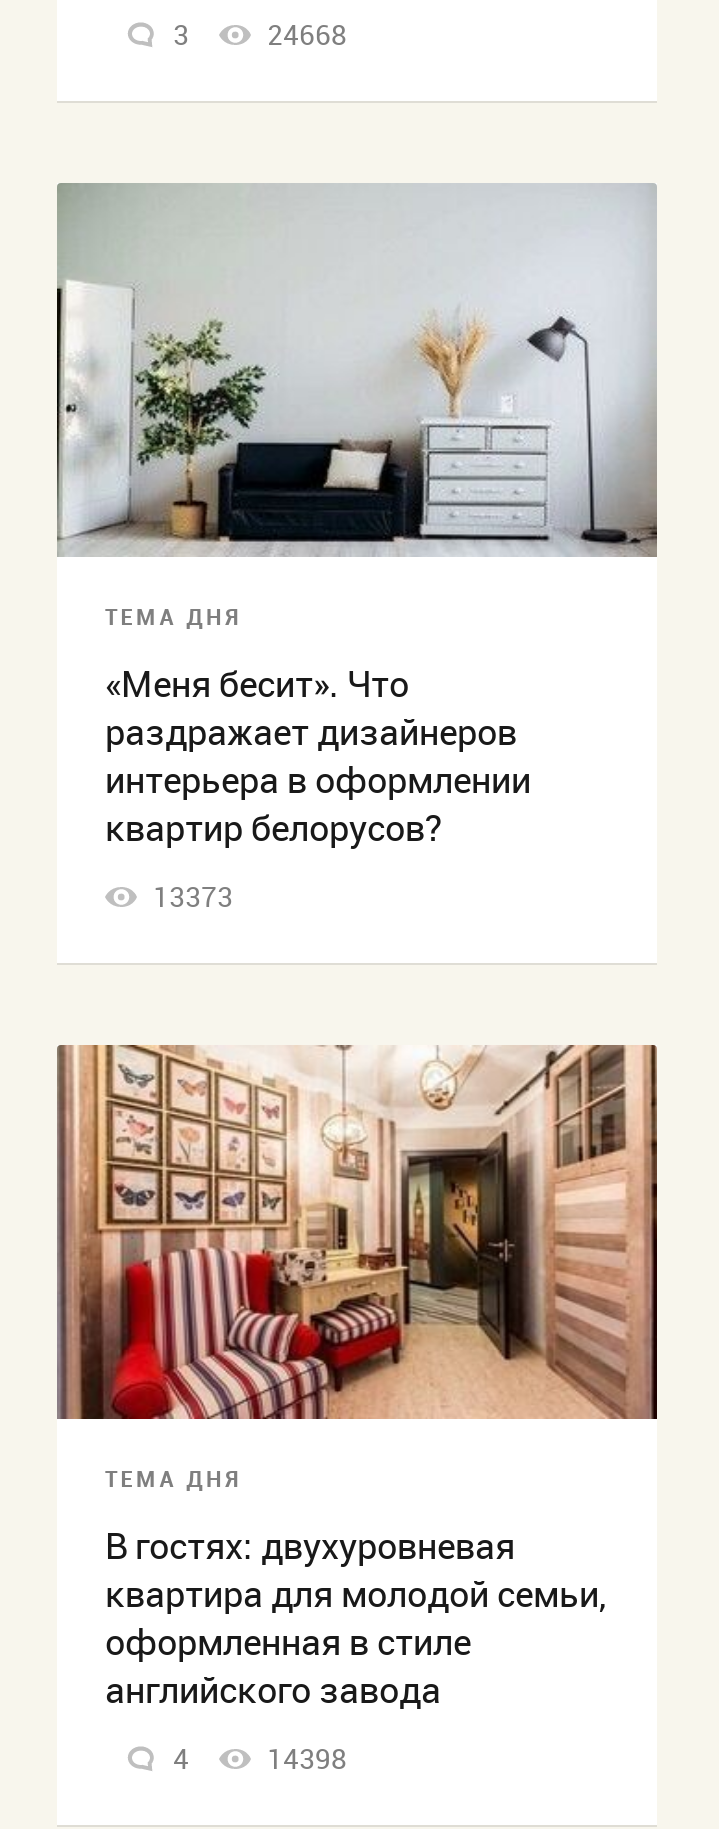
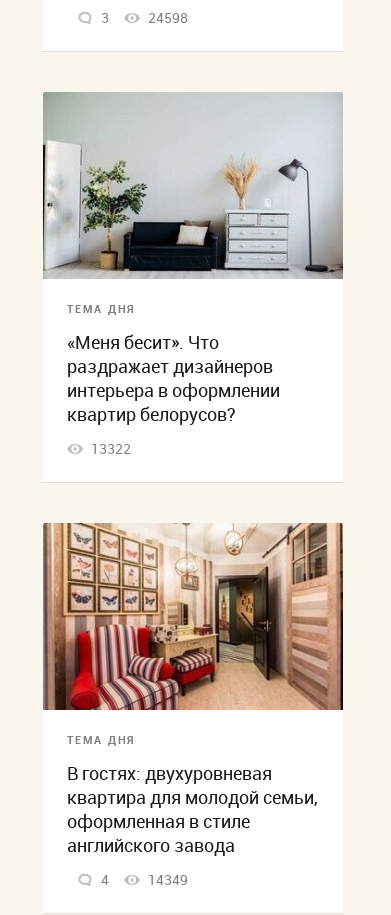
- 24668
+ 24598

- 13373
+ 13322

- 14398
+ 14349
